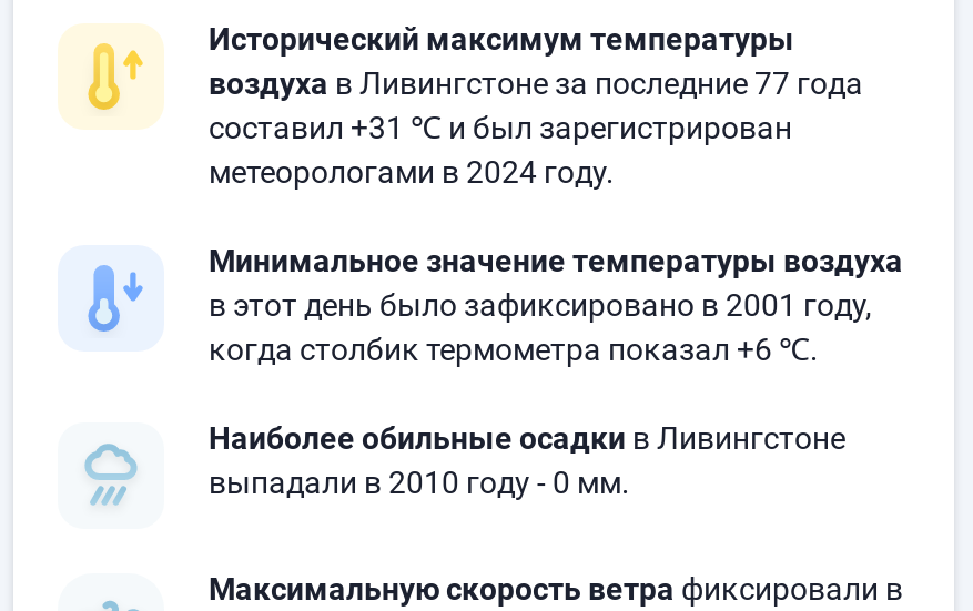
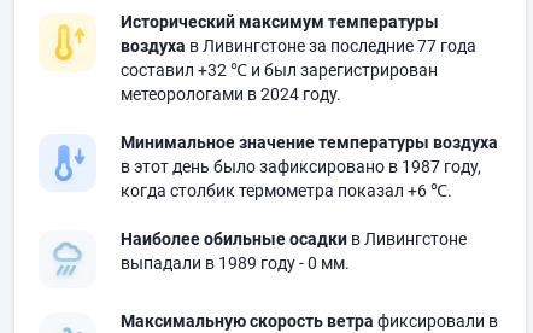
- составил +31 ℃ и был зарегистрирован
+ составил +32 ℃ и был зарегистрирован

- в этот день было зафиксировано в 2001 году,
+ в этот день было зафиксировано в 1987 году,

- выпадали в 2010 году - 0 мм.
+ выпадали в 1989 году - 0 мм.
